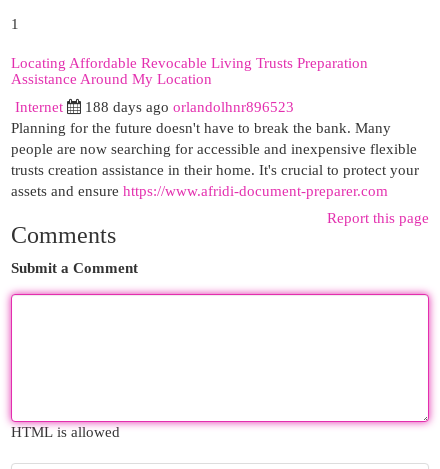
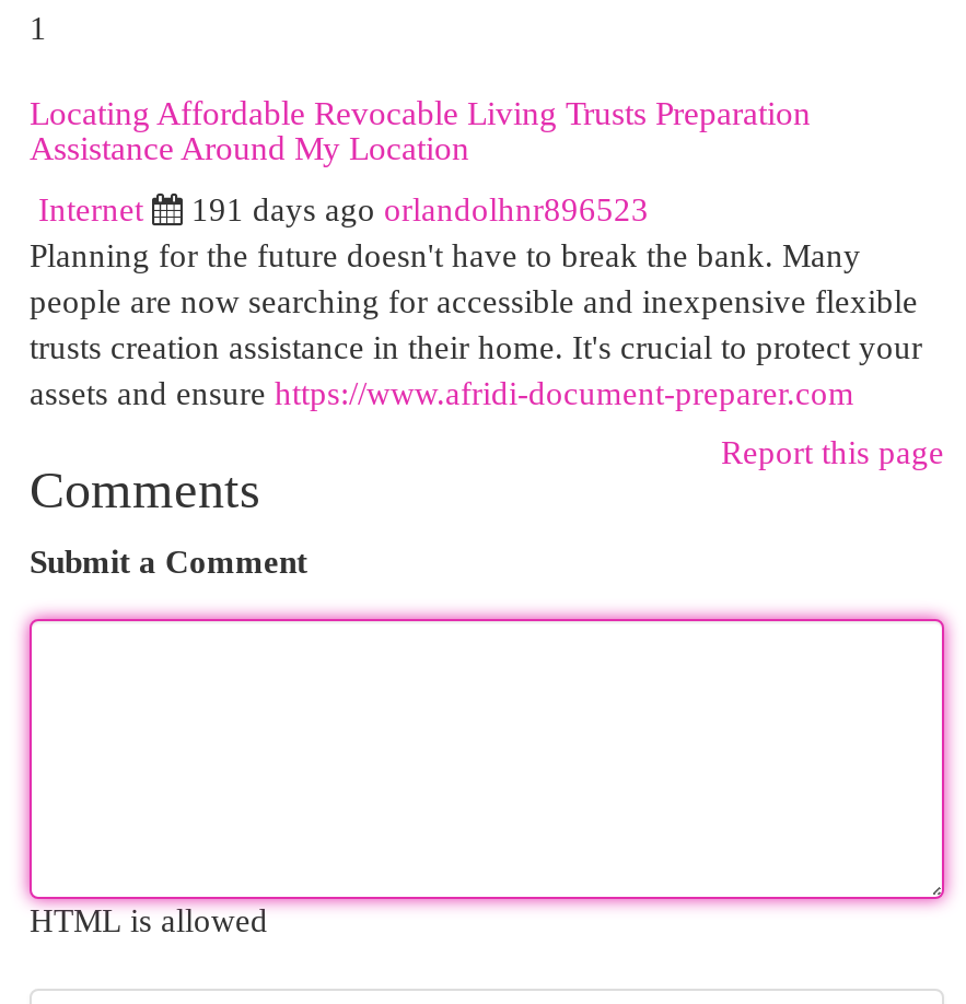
- 188 days ago orlandolhnr896523
+ 191 days ago orlandolhnr896523
